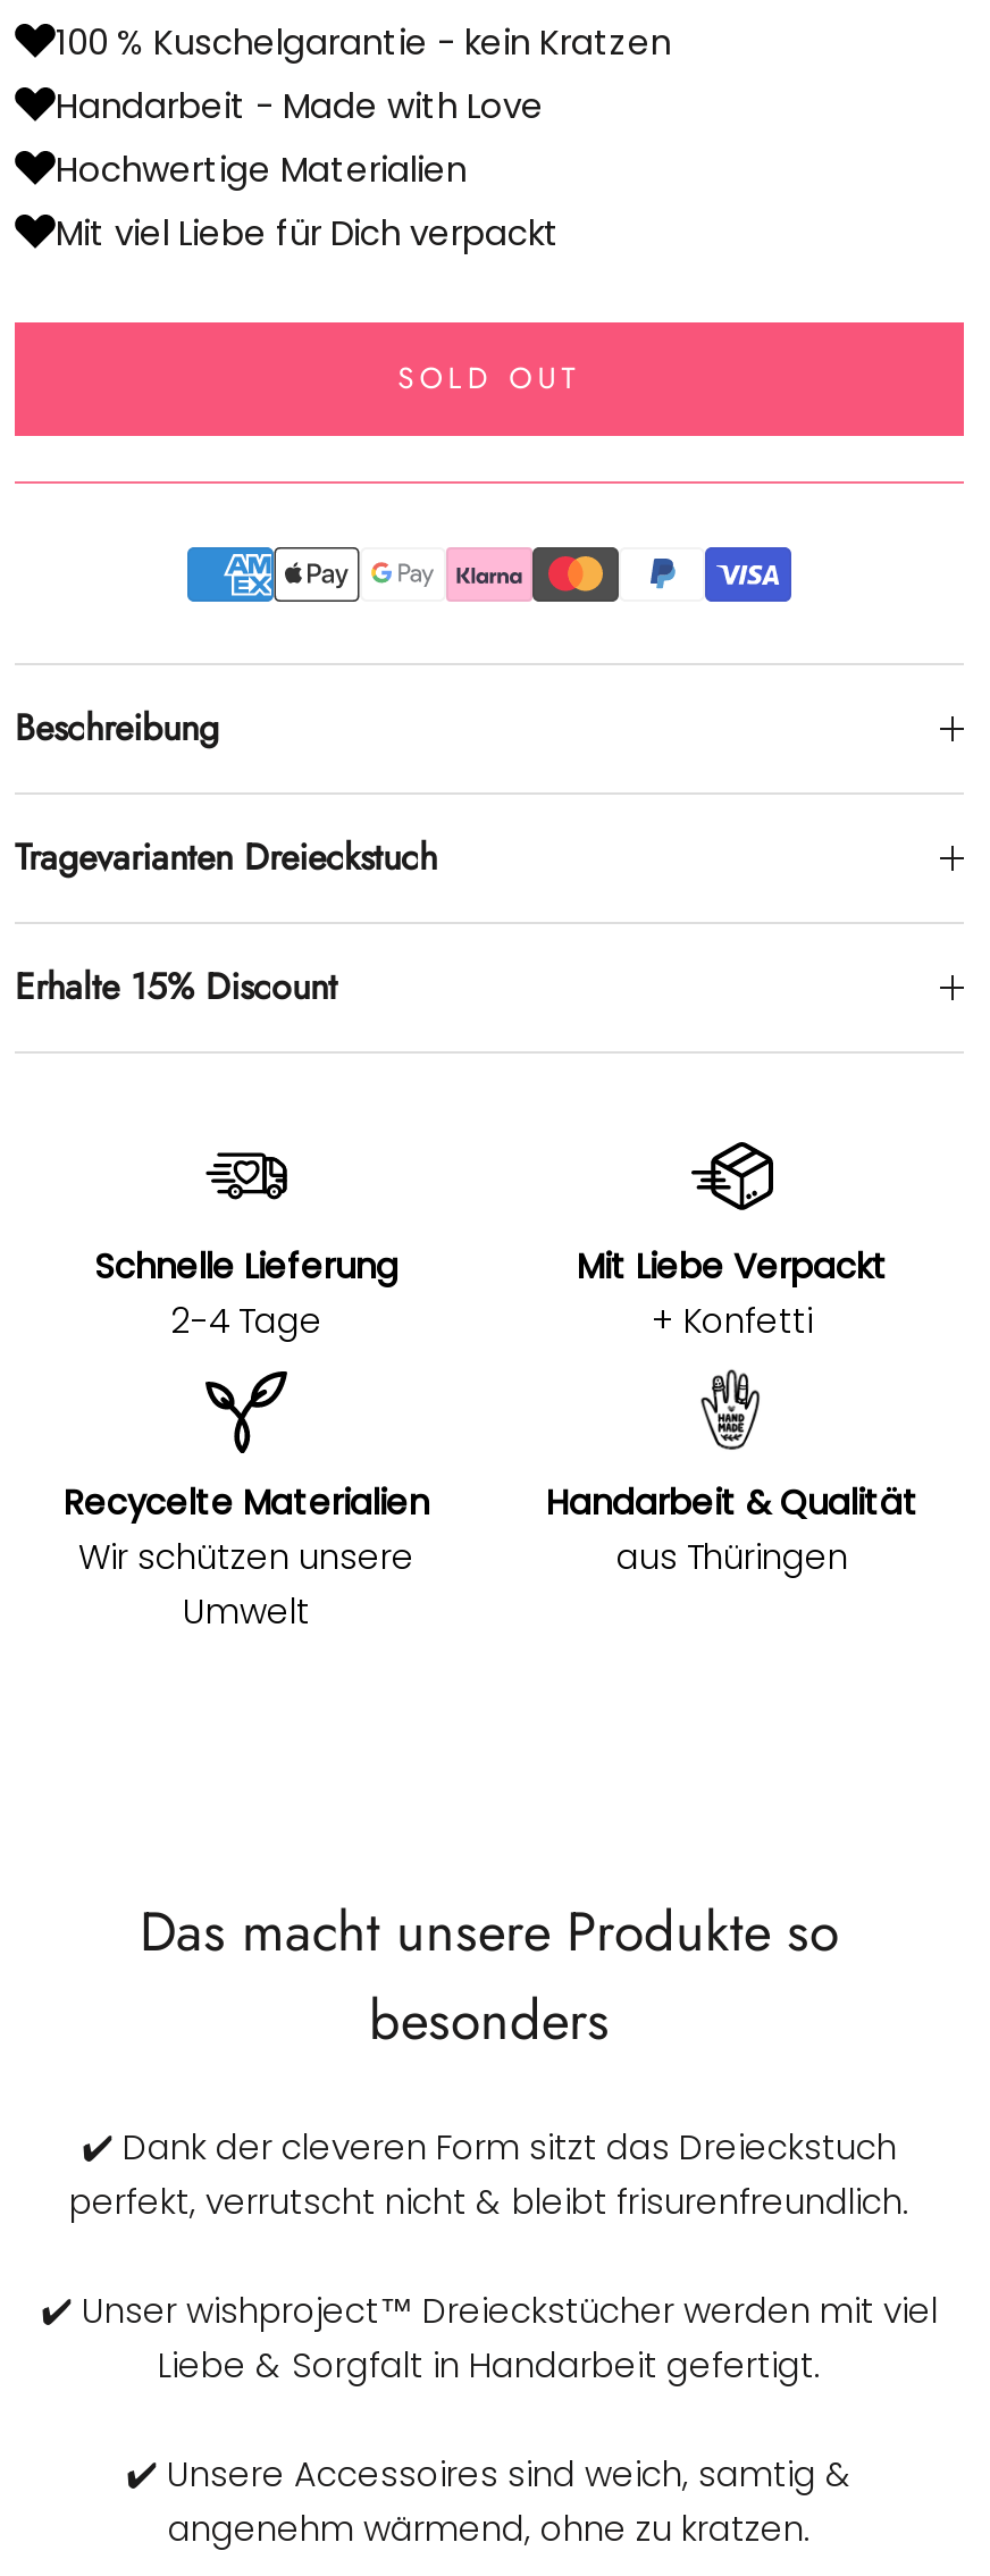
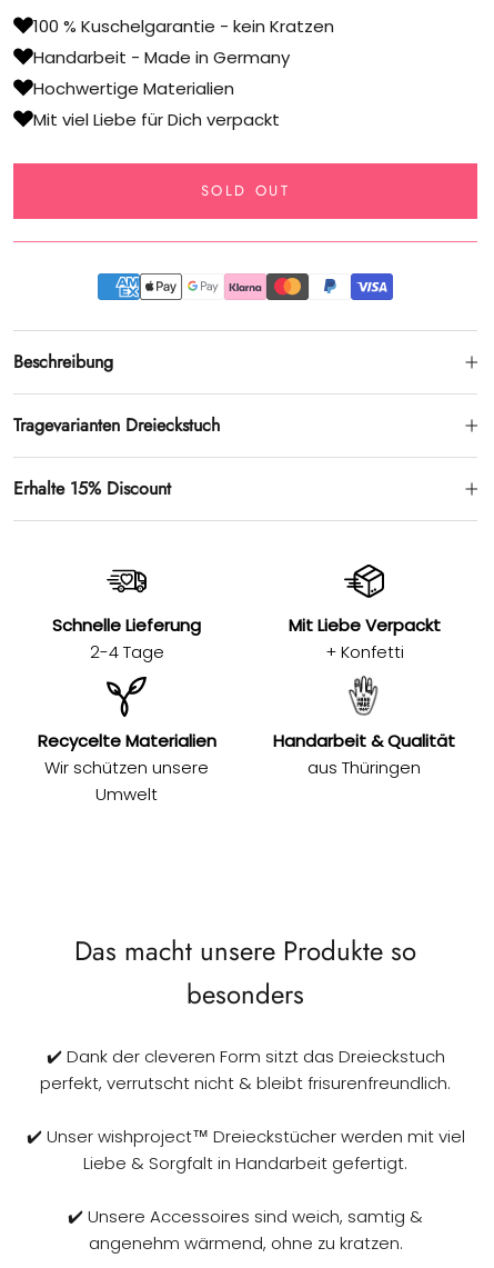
- Handarbeit - Made with Love
+ Handarbeit - Made in Germany
